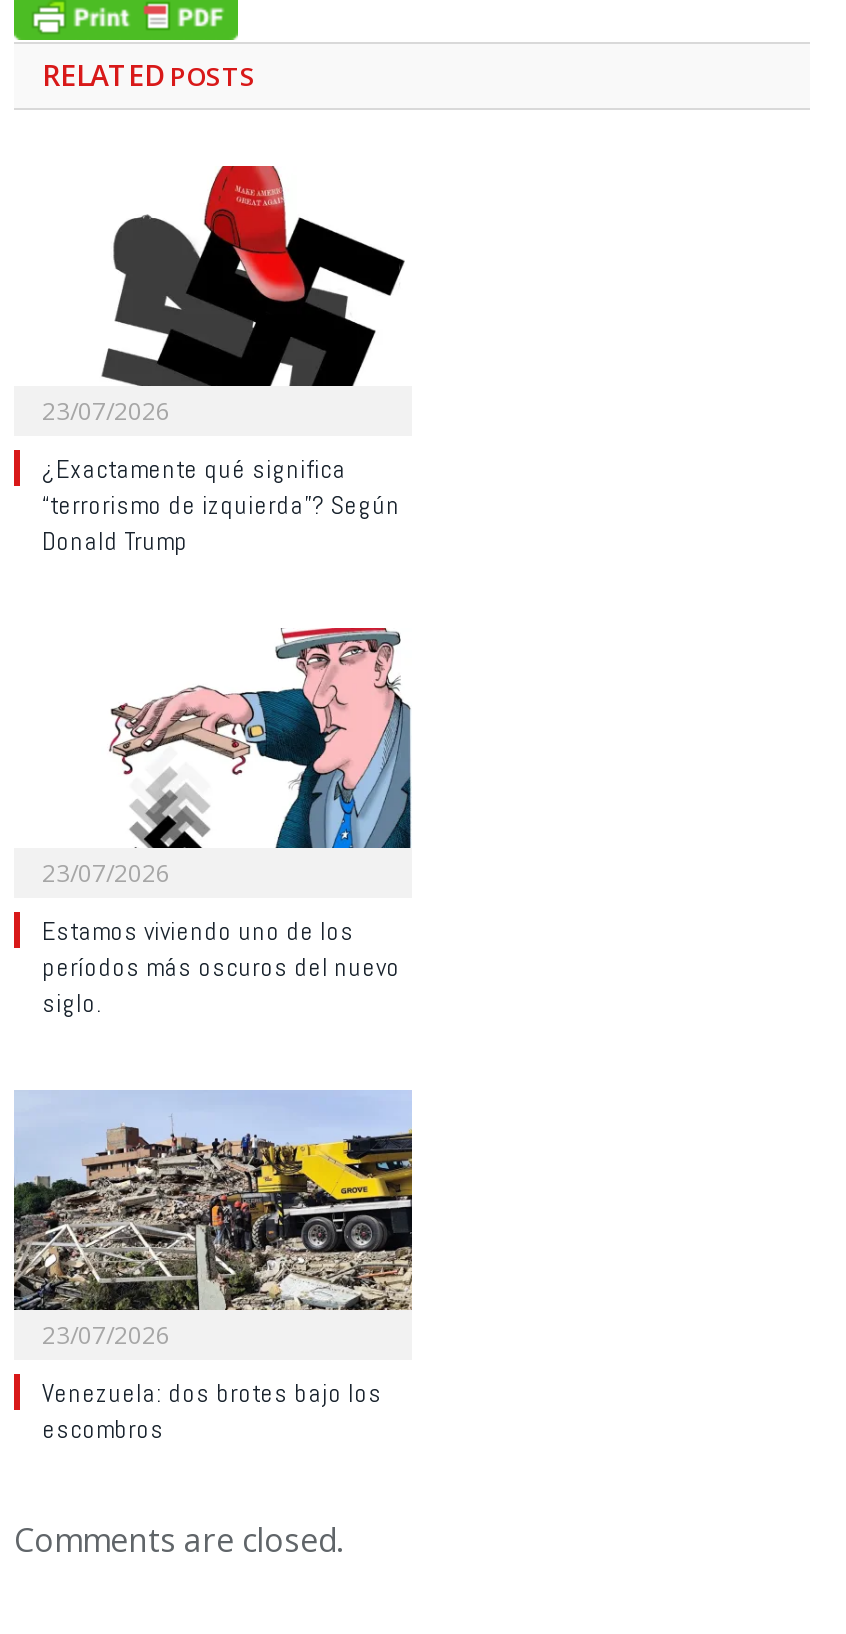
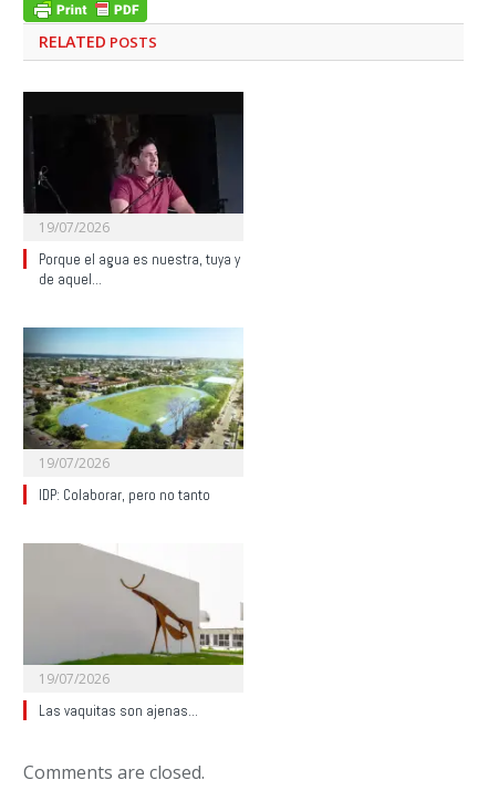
- [image]
- 23/07/2026
+ [image]
+ 19/07/2026

- ¿Exactamente qué significa
- “terrorismo de izquierda”? Según
- Donald Trump
+ Porque el agua es nuestra, tuya y
+ de aquel…

- [image]
- 23/07/2026
+ [image]
+ 19/07/2026

- Estamos viviendo uno de los
- períodos más oscuros del nuevo
- siglo.
+ IDP: Colaborar, pero no tanto

- [image]
- 23/07/2026
+ [image]
+ 19/07/2026

- Venezuela: dos brotes bajo los
- escombros
+ Las vaquitas son ajenas…
